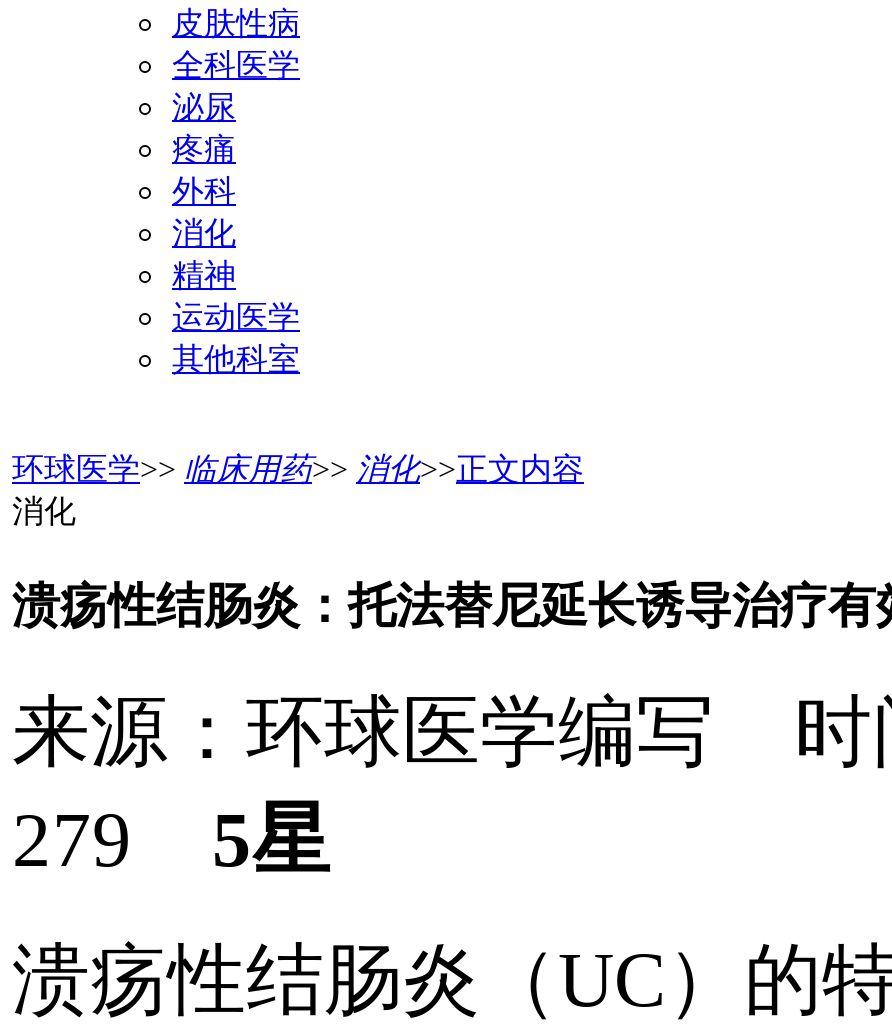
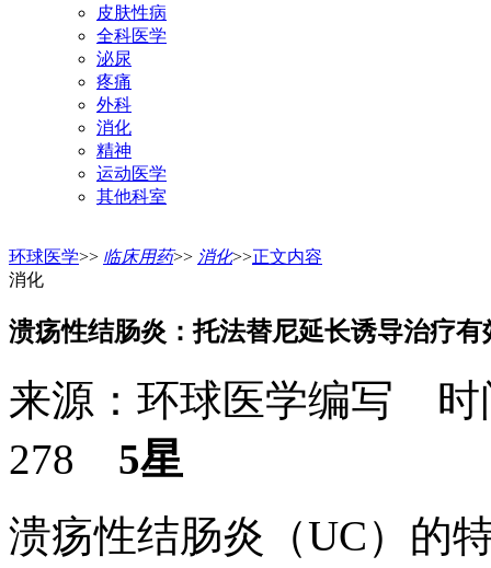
- 279 5星
+ 278 5星
